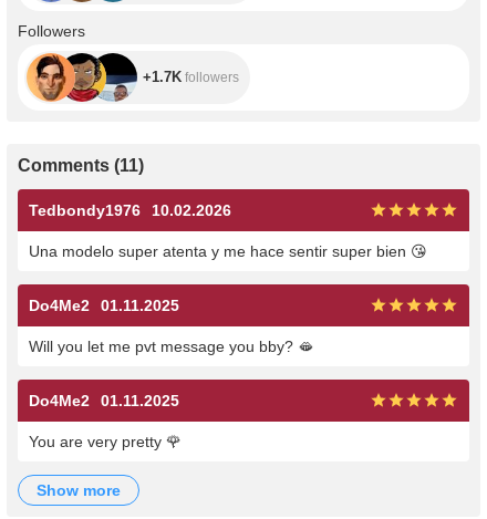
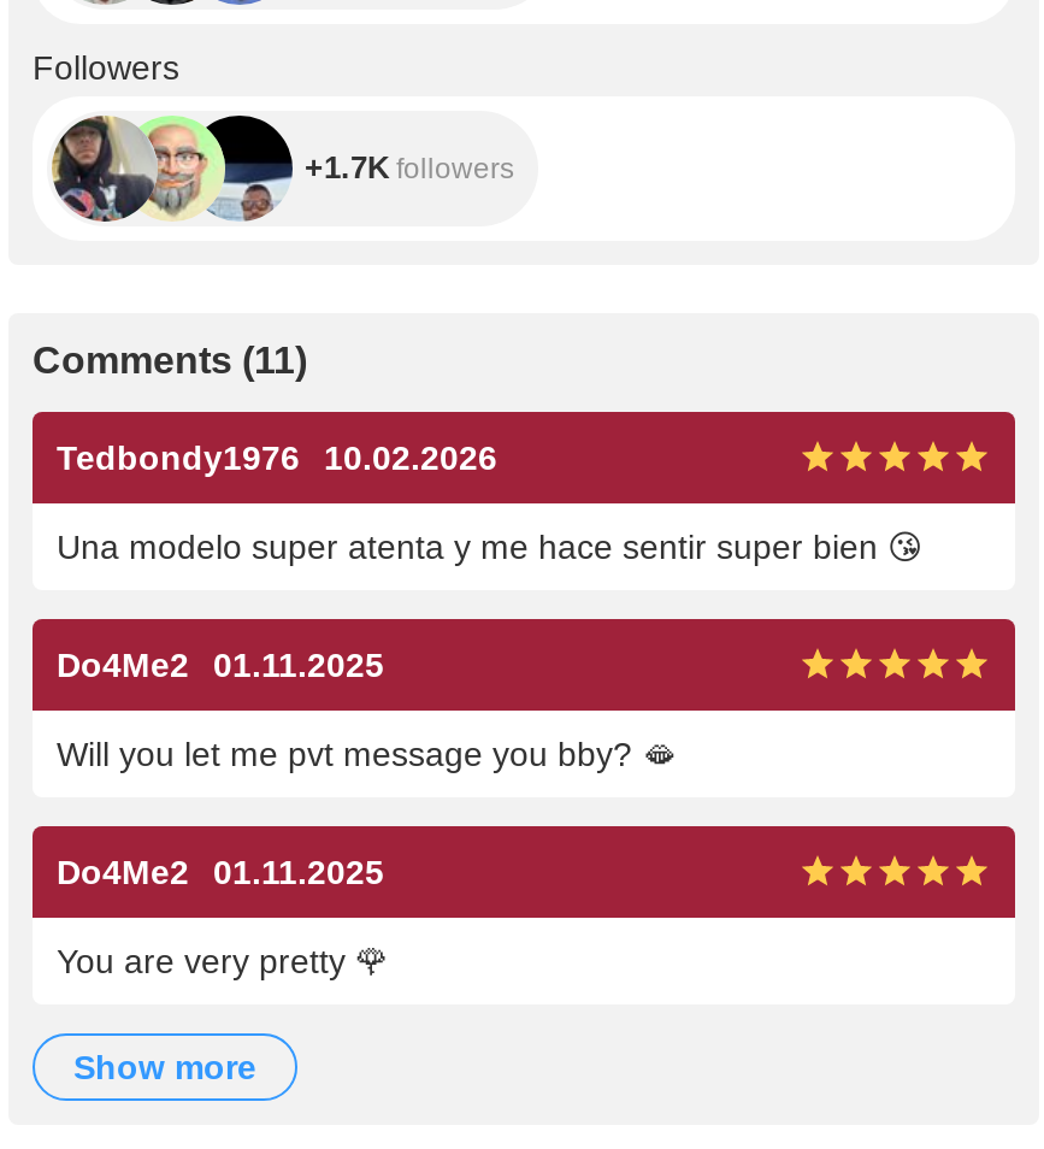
- [image]
+ [image]
